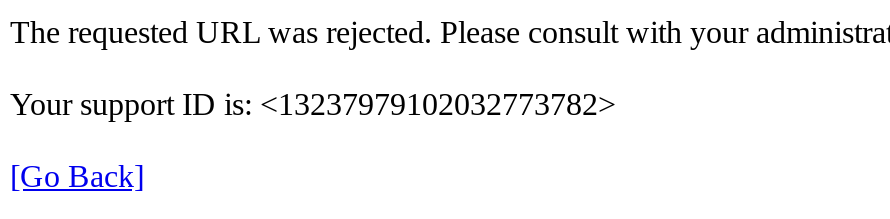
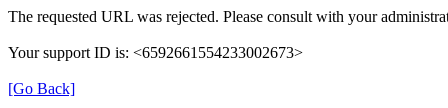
- Your support ID is: <13237979102032773782>
+ Your support ID is: <6592661554233002673>
